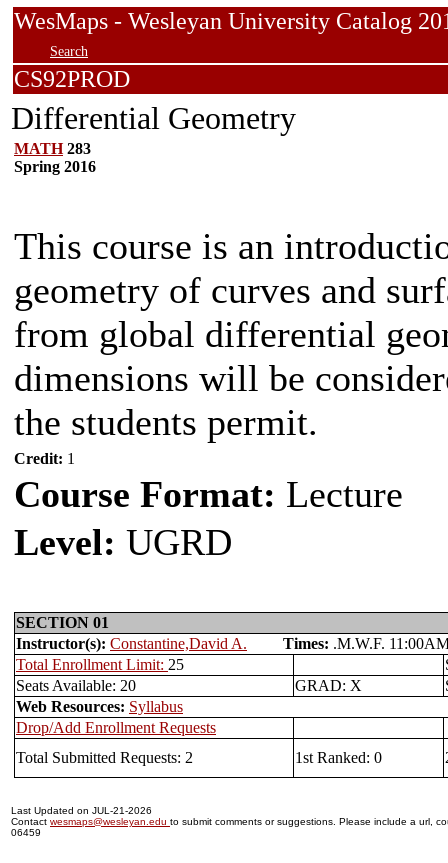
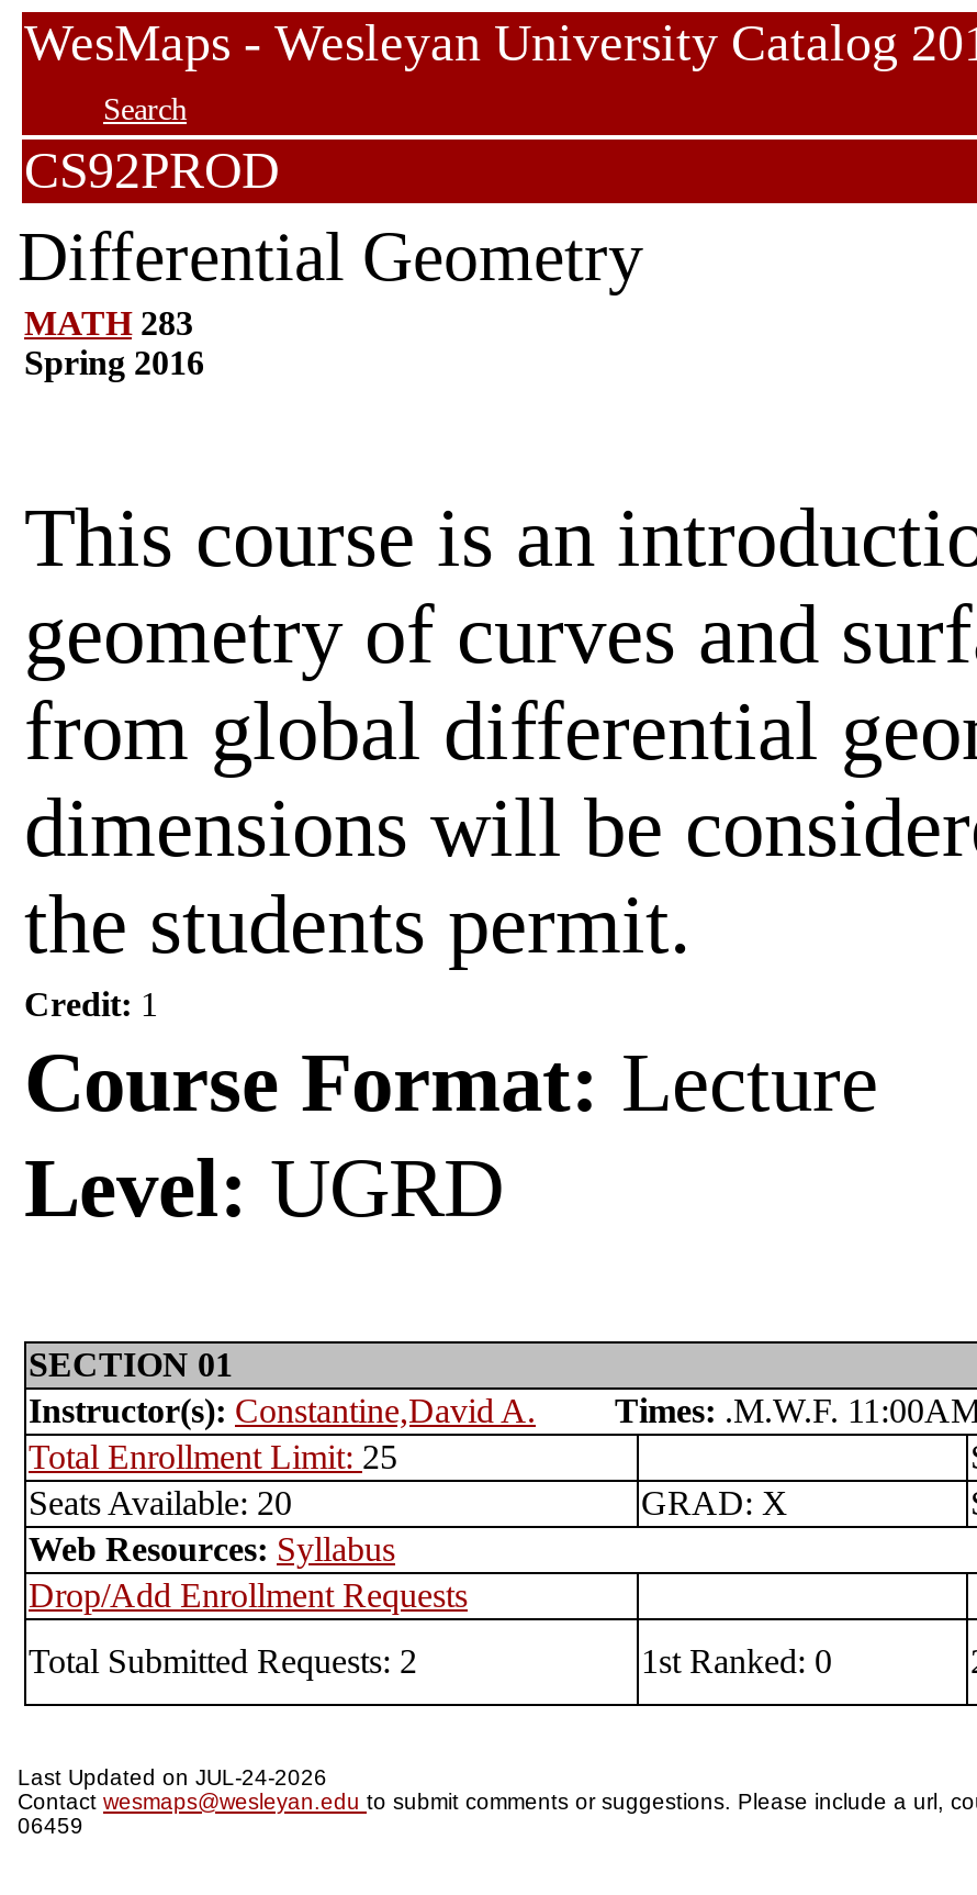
- Last Updated on JUL-21-2026
+ Last Updated on JUL-24-2026
